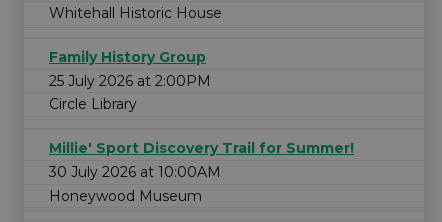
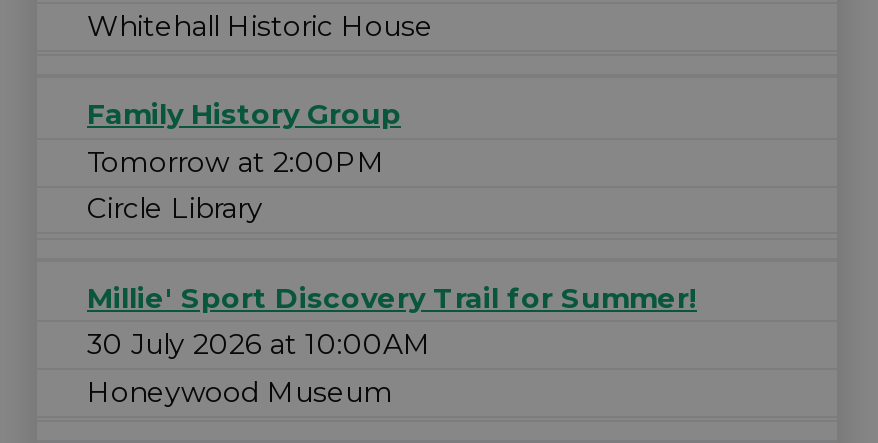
- 25 July 2026 at 2:00PM
+ Tomorrow at 2:00PM
